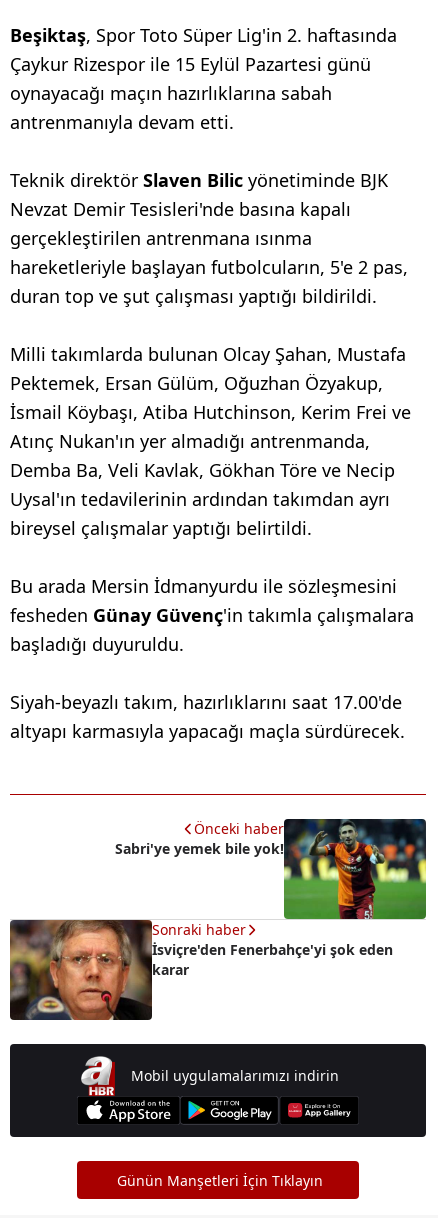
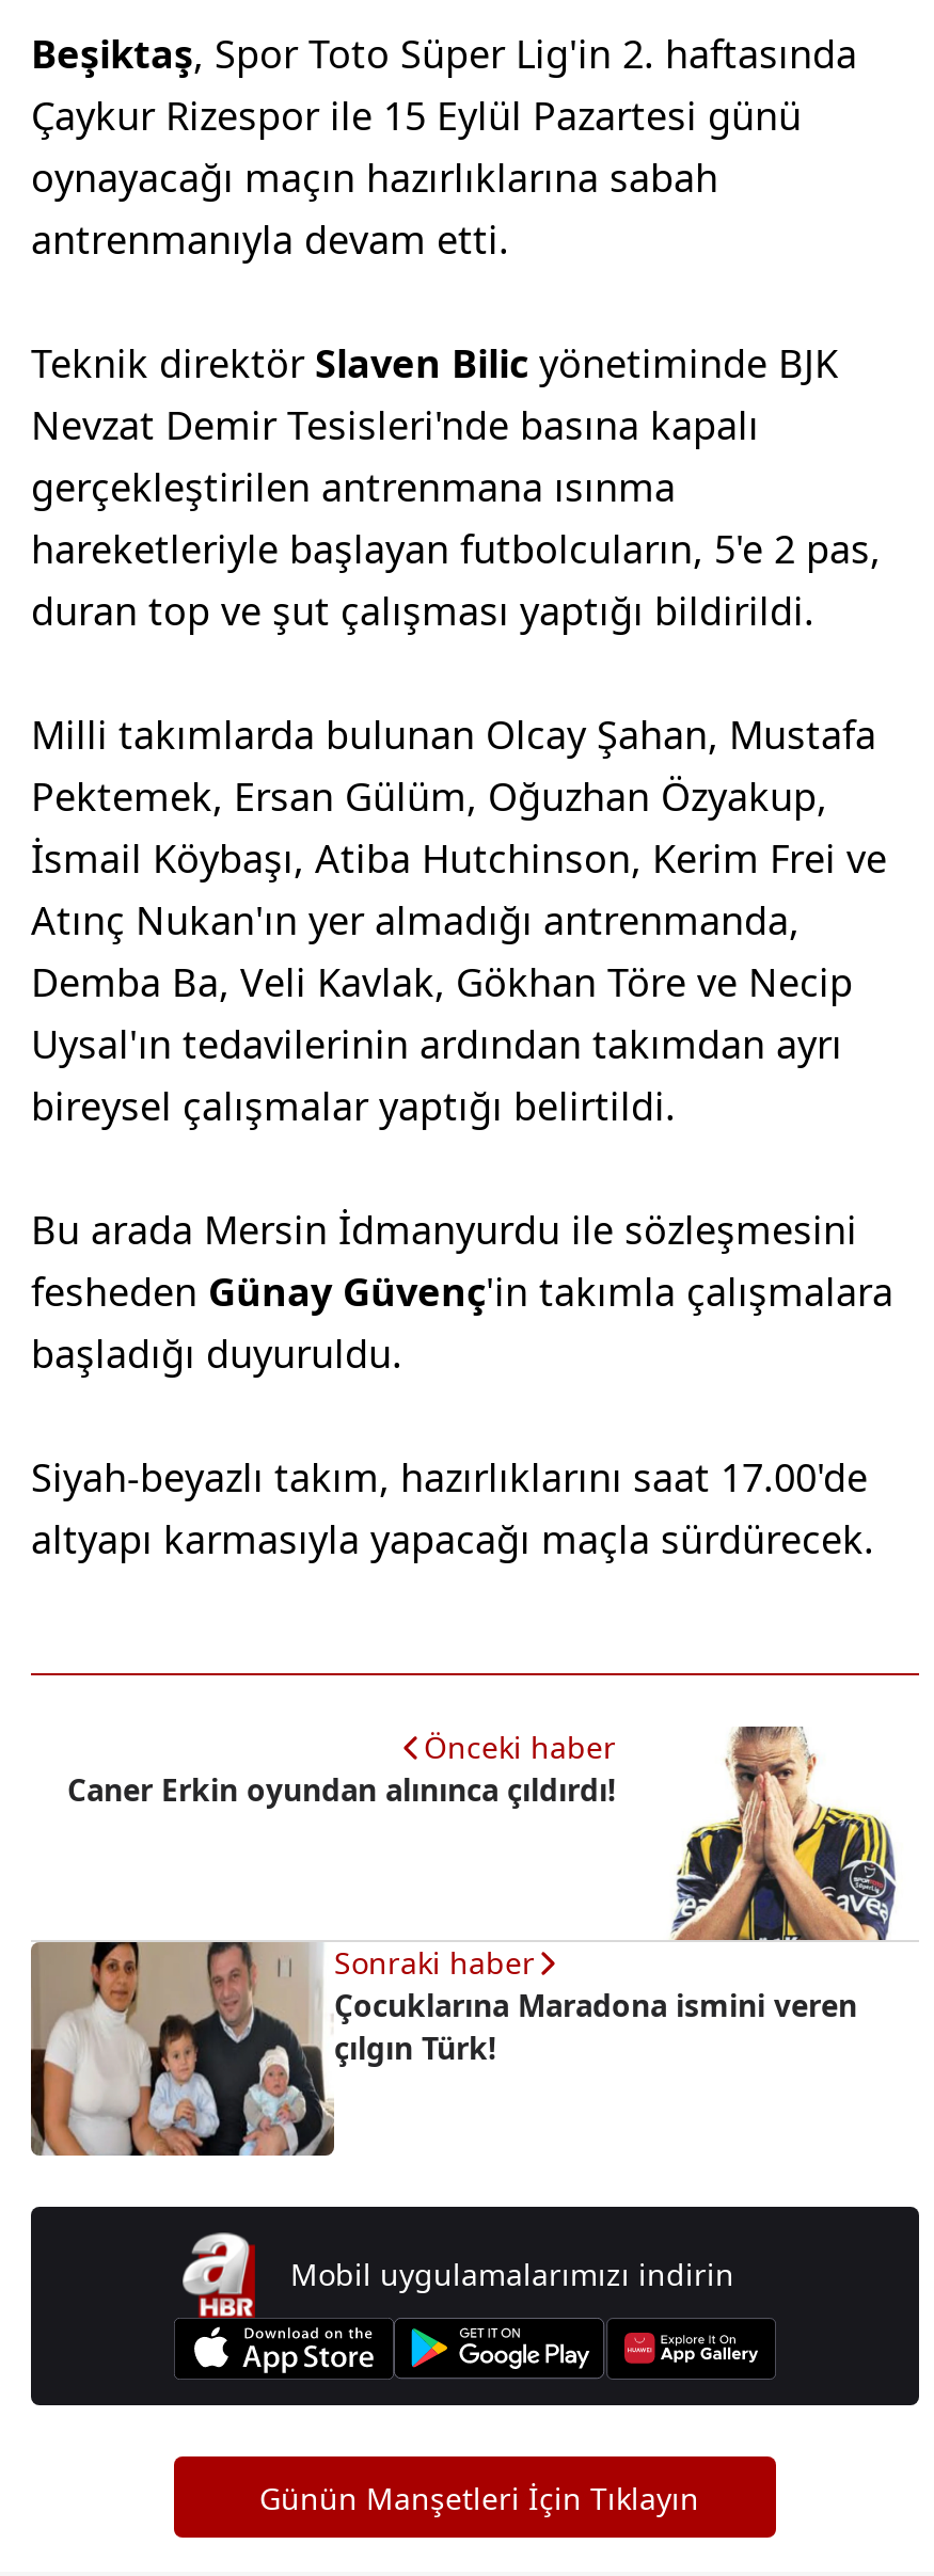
- [image]
- Sabri'ye yemek bile yok!
+ [image]
+ Caner Erkin oyundan alınınca çıldırdı!

- [image]
- İsviçre'den Fenerbahçe'yi şok eden
- karar
+ [image]
+ Çocuklarına Maradona ismini veren
+ çılgın Türk!
